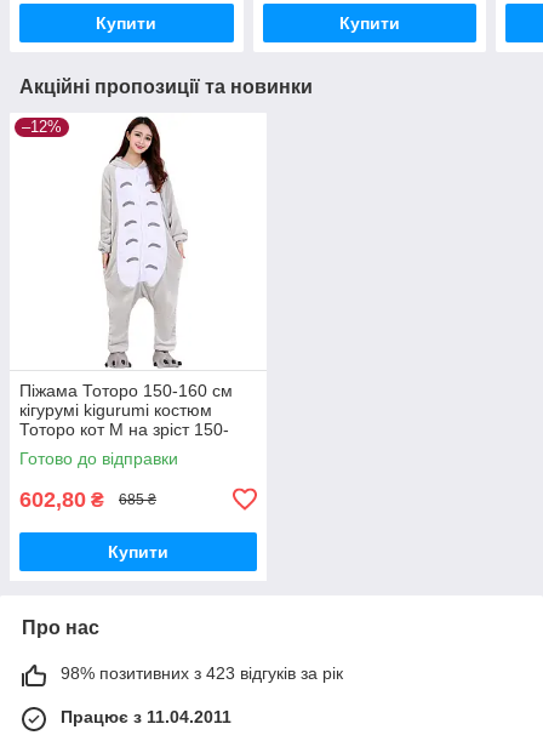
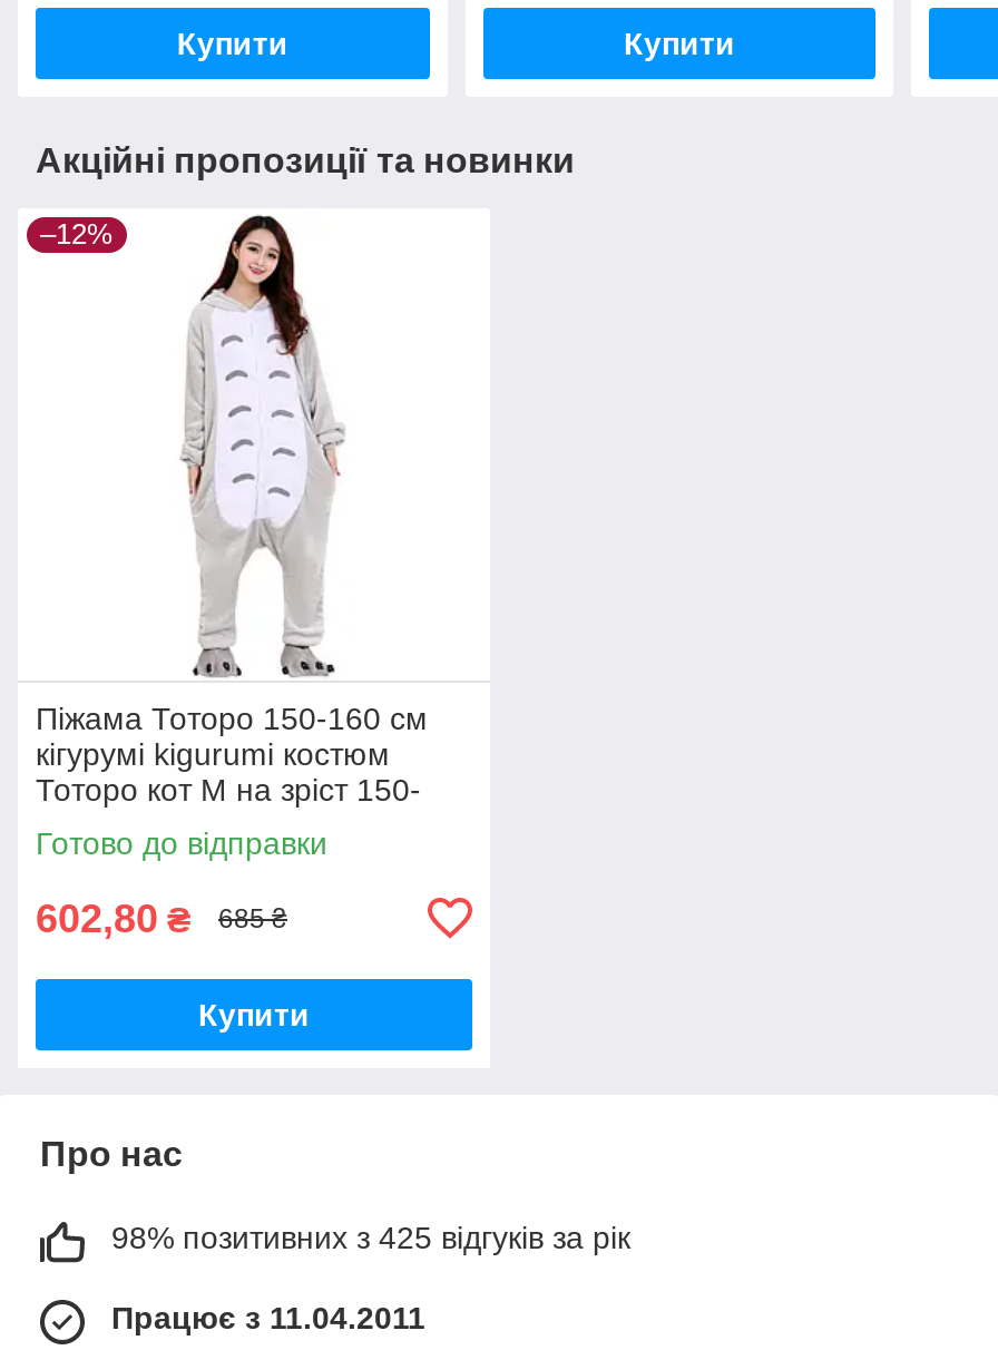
- 98% позитивних з 423 відгуків за рік
+ 98% позитивних з 425 відгуків за рік
